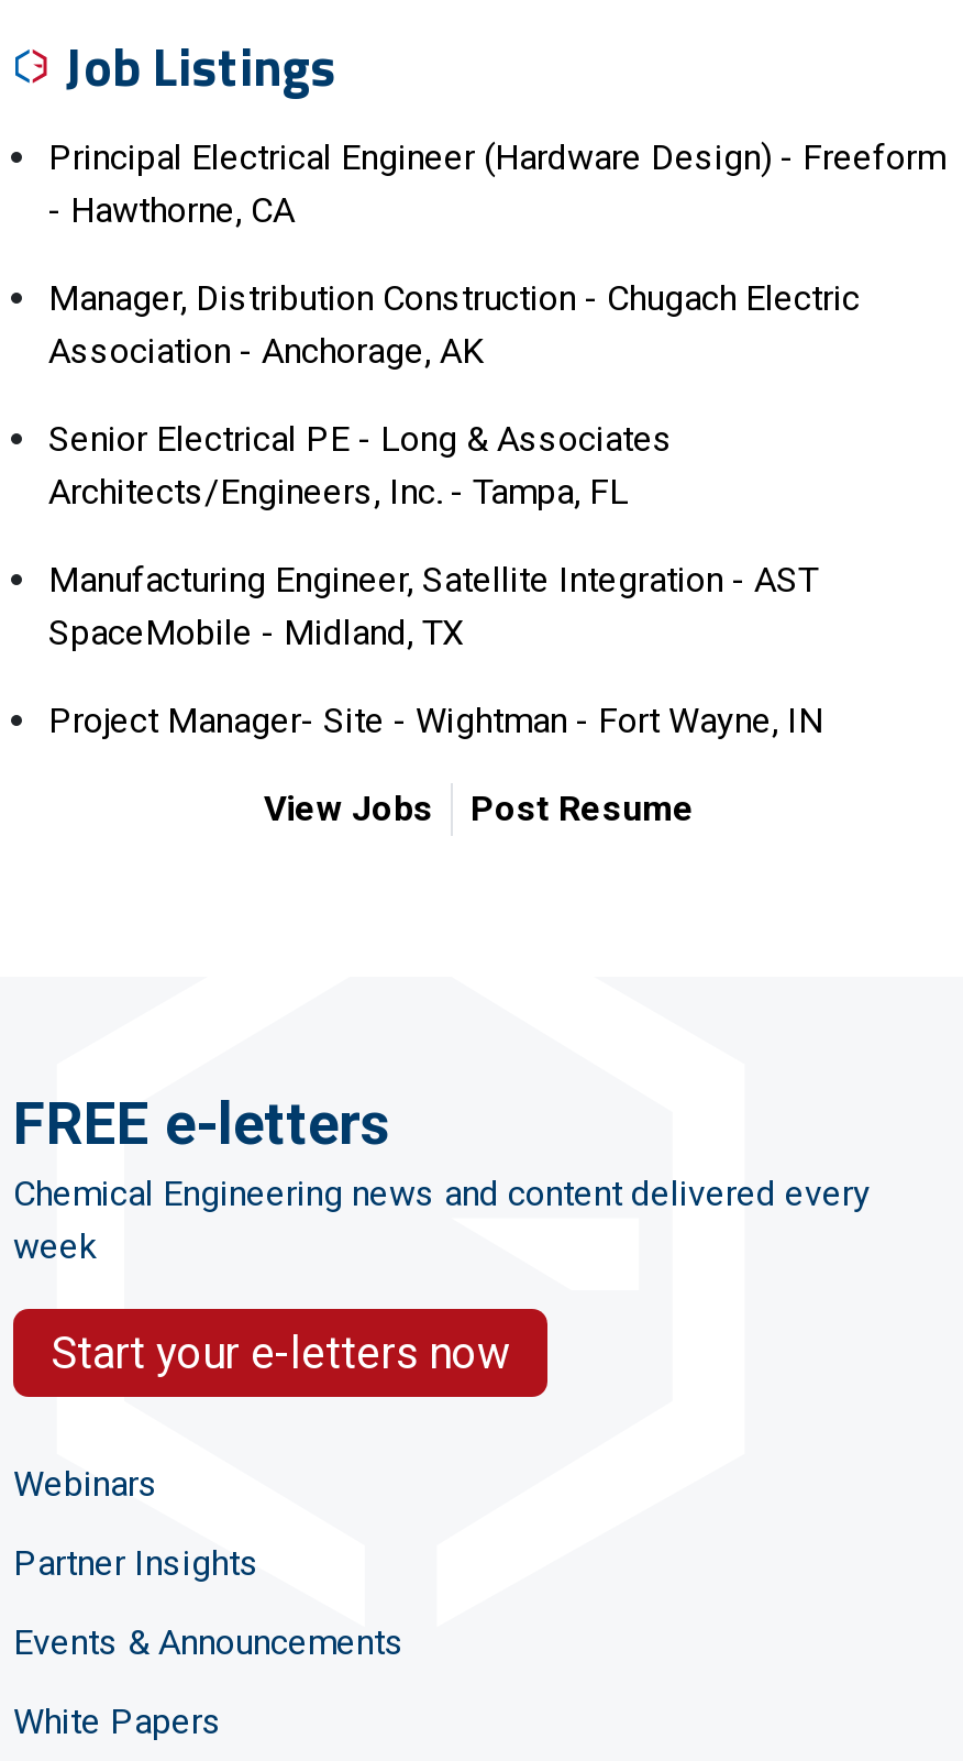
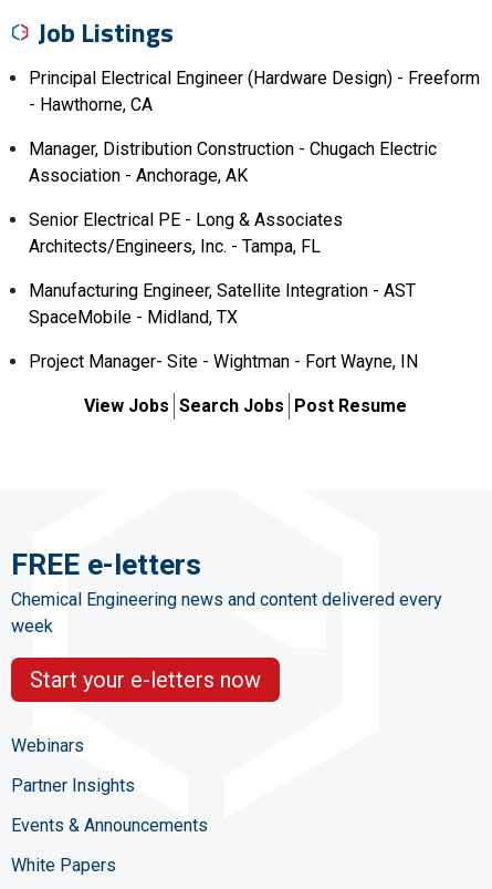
- View Jobs
- Post Resume
+ View Jobs Search Jobs Post Resume
